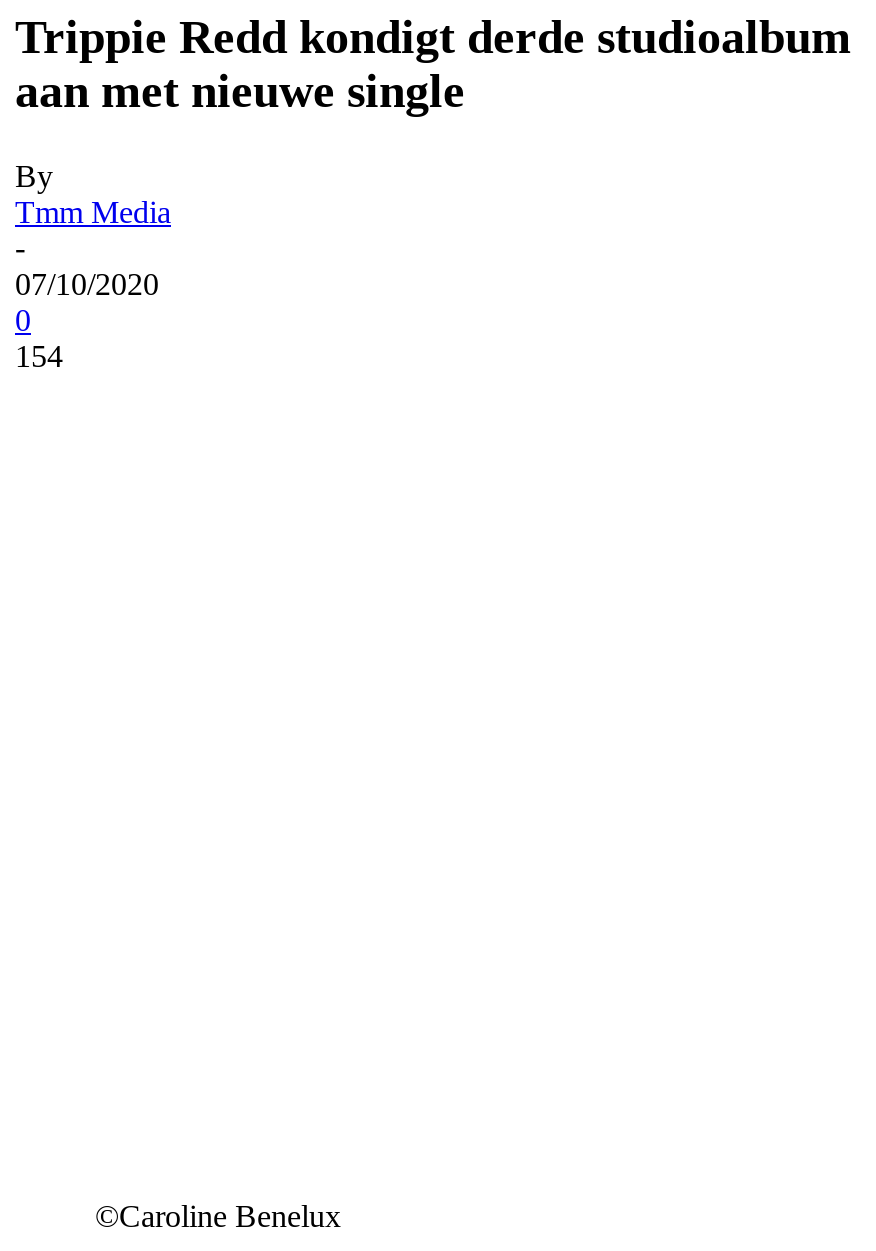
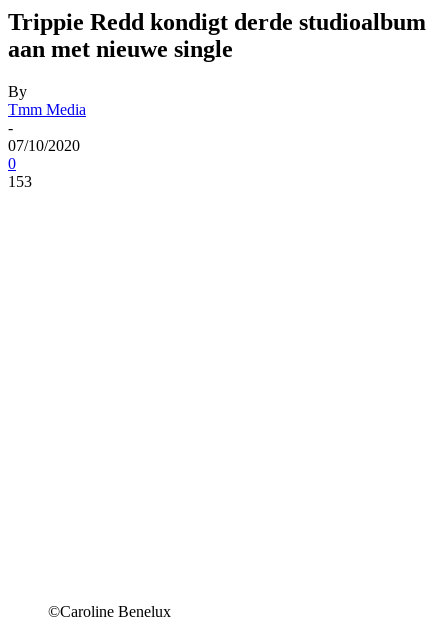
- 154
+ 153
